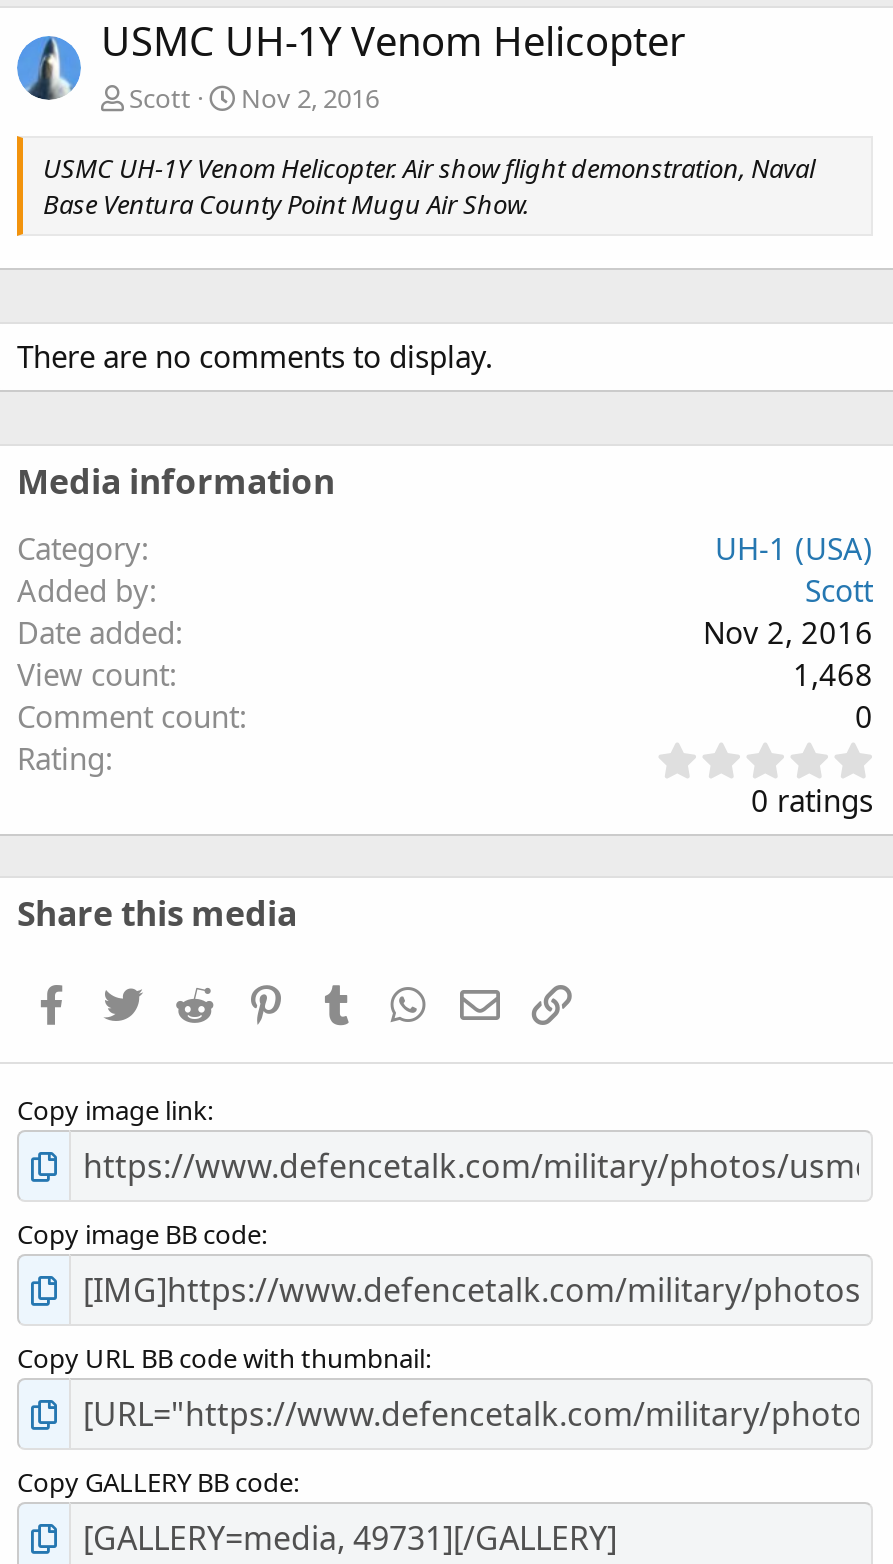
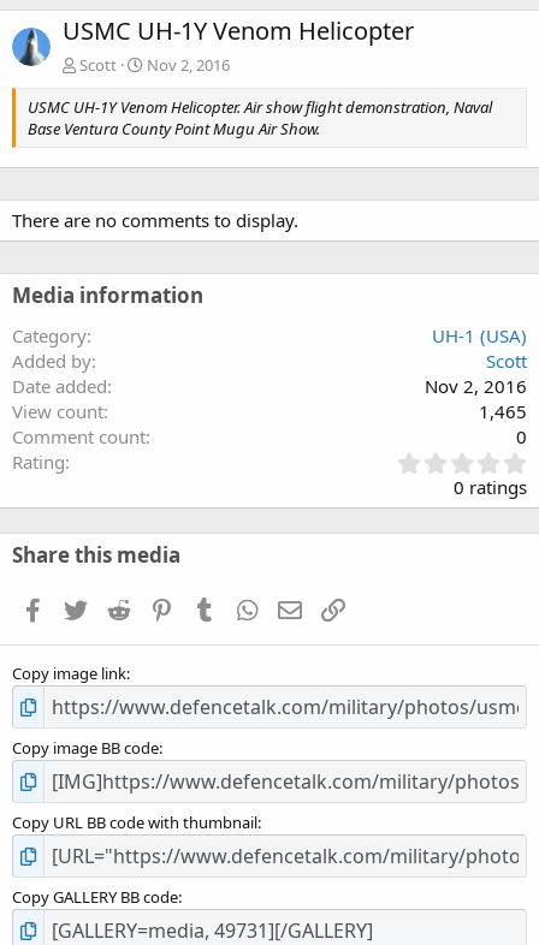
- 1,468
+ 1,465
